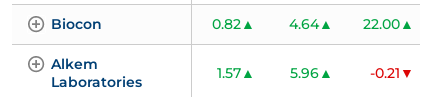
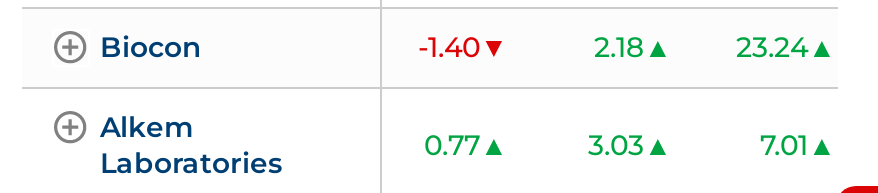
- 0.82
+ -1.40

- 4.64
+ 2.18

- 22.00
+ 23.24

- 1.57
+ 0.77

- 5.96
+ 3.03

- -0.21
+ 7.01
